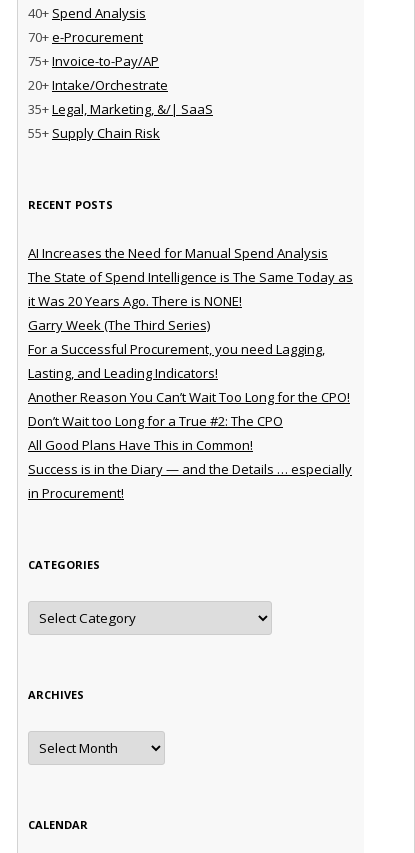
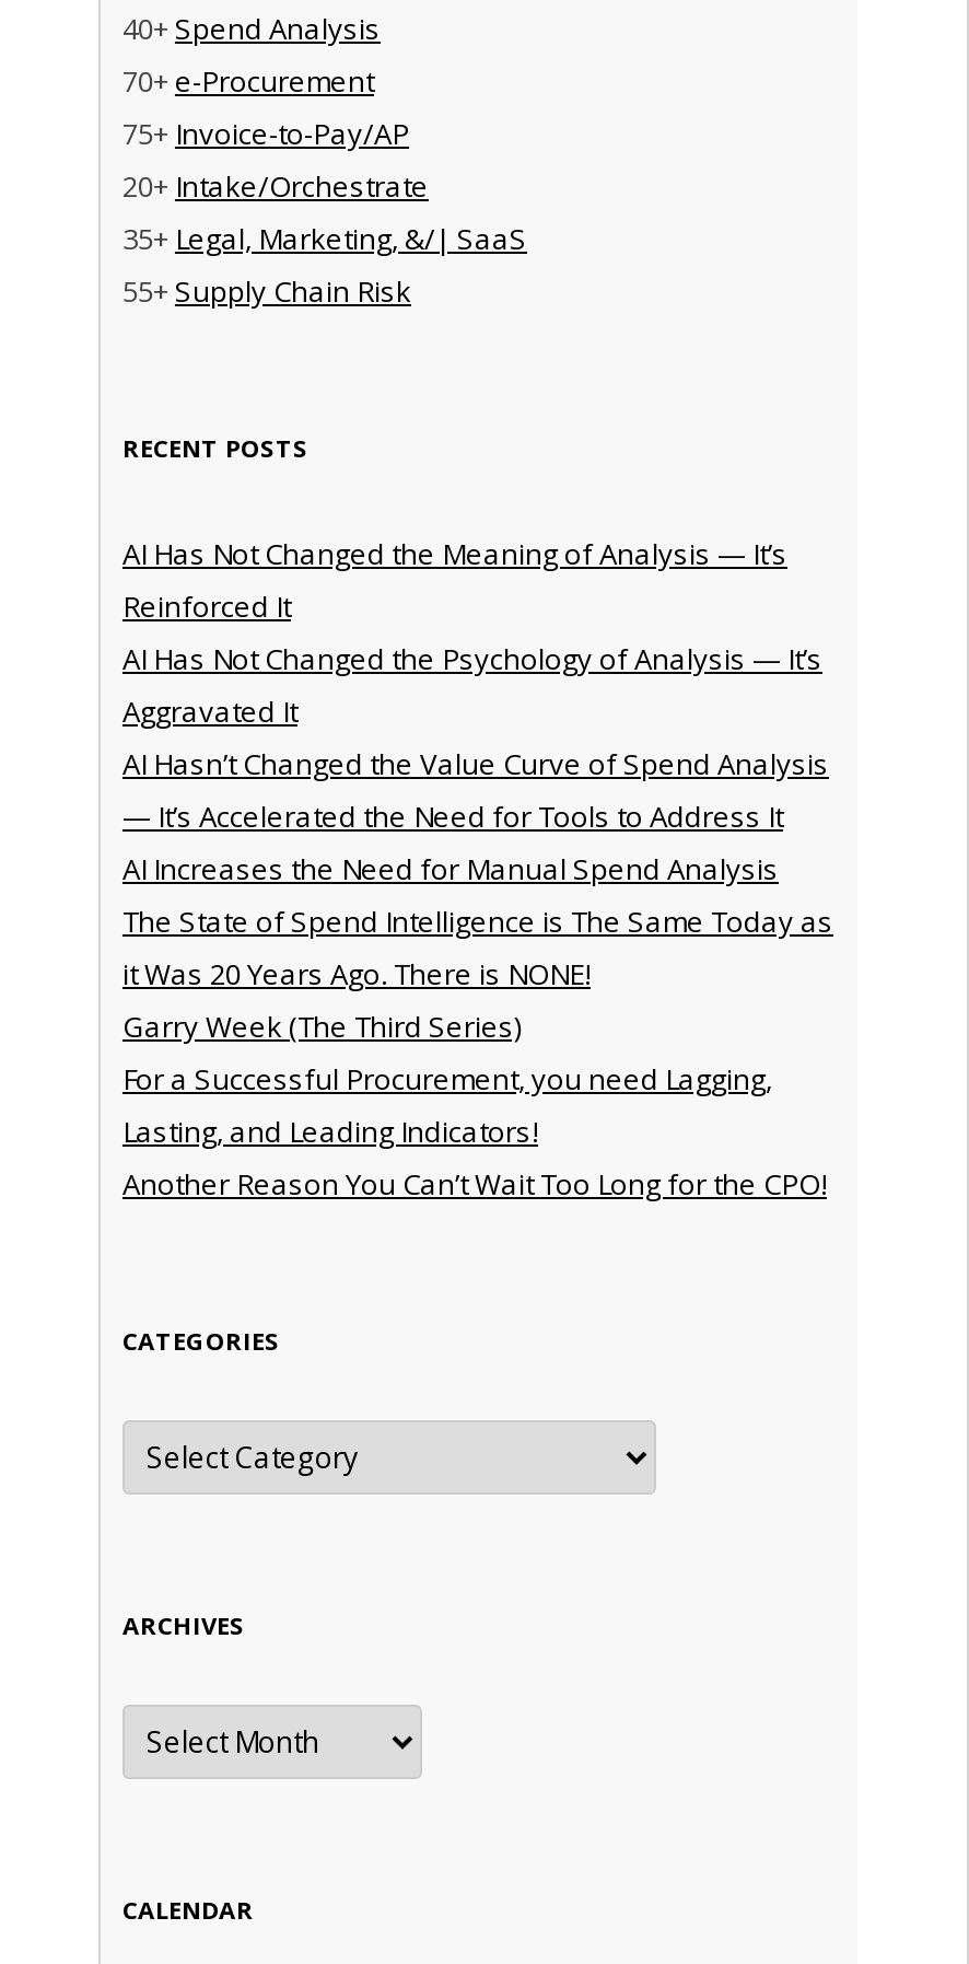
+ AI Has Not Changed the Meaning of Analysis — It’s
+ Reinforced It
+ AI Has Not Changed the Psychology of Analysis — It’s
+ Aggravated It
+ AI Hasn’t Changed the Value Curve of Spend Analysis
+ — It’s Accelerated the Need for Tools to Address It

moved down: AI Increases the Need for Manual Spend Analysis | The State of Spend Intelligence is The Same Today as | it Was 20 Years Ago. There is NONE! | Garry Week (The Third Series) | For a Successful Procurement, you need Lagging, | Lasting, and Leading Indicators! | Another Reason You Can’t Wait Too Long for the CPO!

- Don’t Wait too Long for a True #2: The CPO
- All Good Plans Have This in Common!
- Success is in the Diary — and the Details … especially
- in Procurement!
